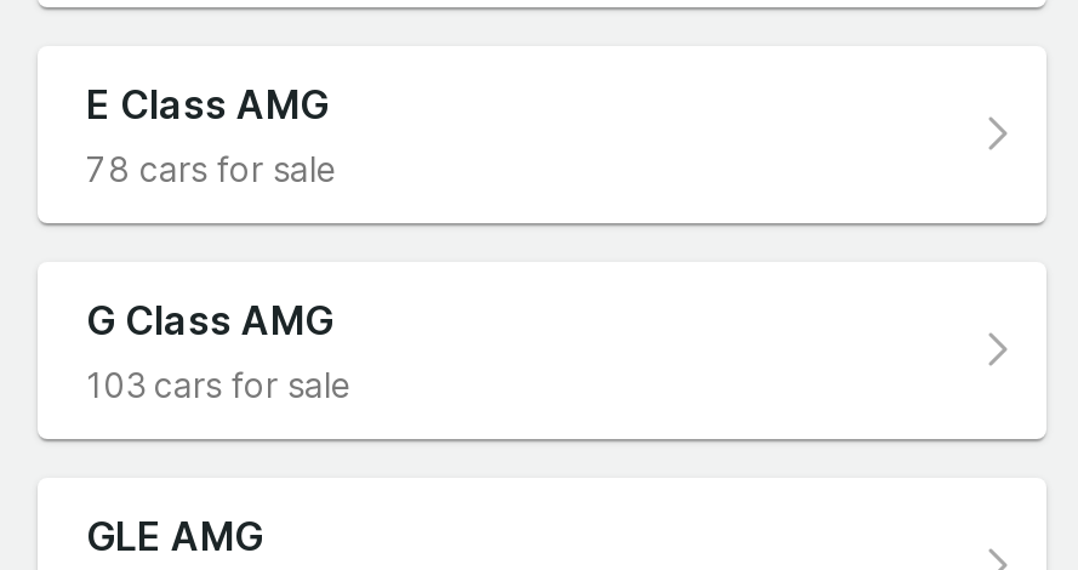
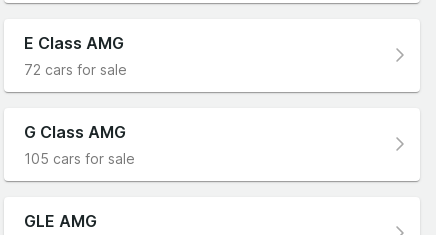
- 78 cars for sale
+ 72 cars for sale

- 103 cars for sale
+ 105 cars for sale
